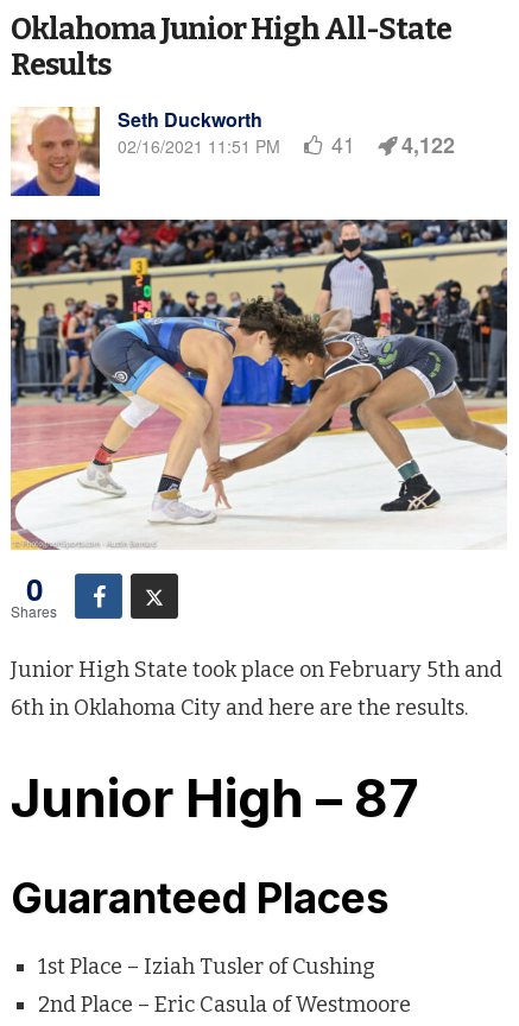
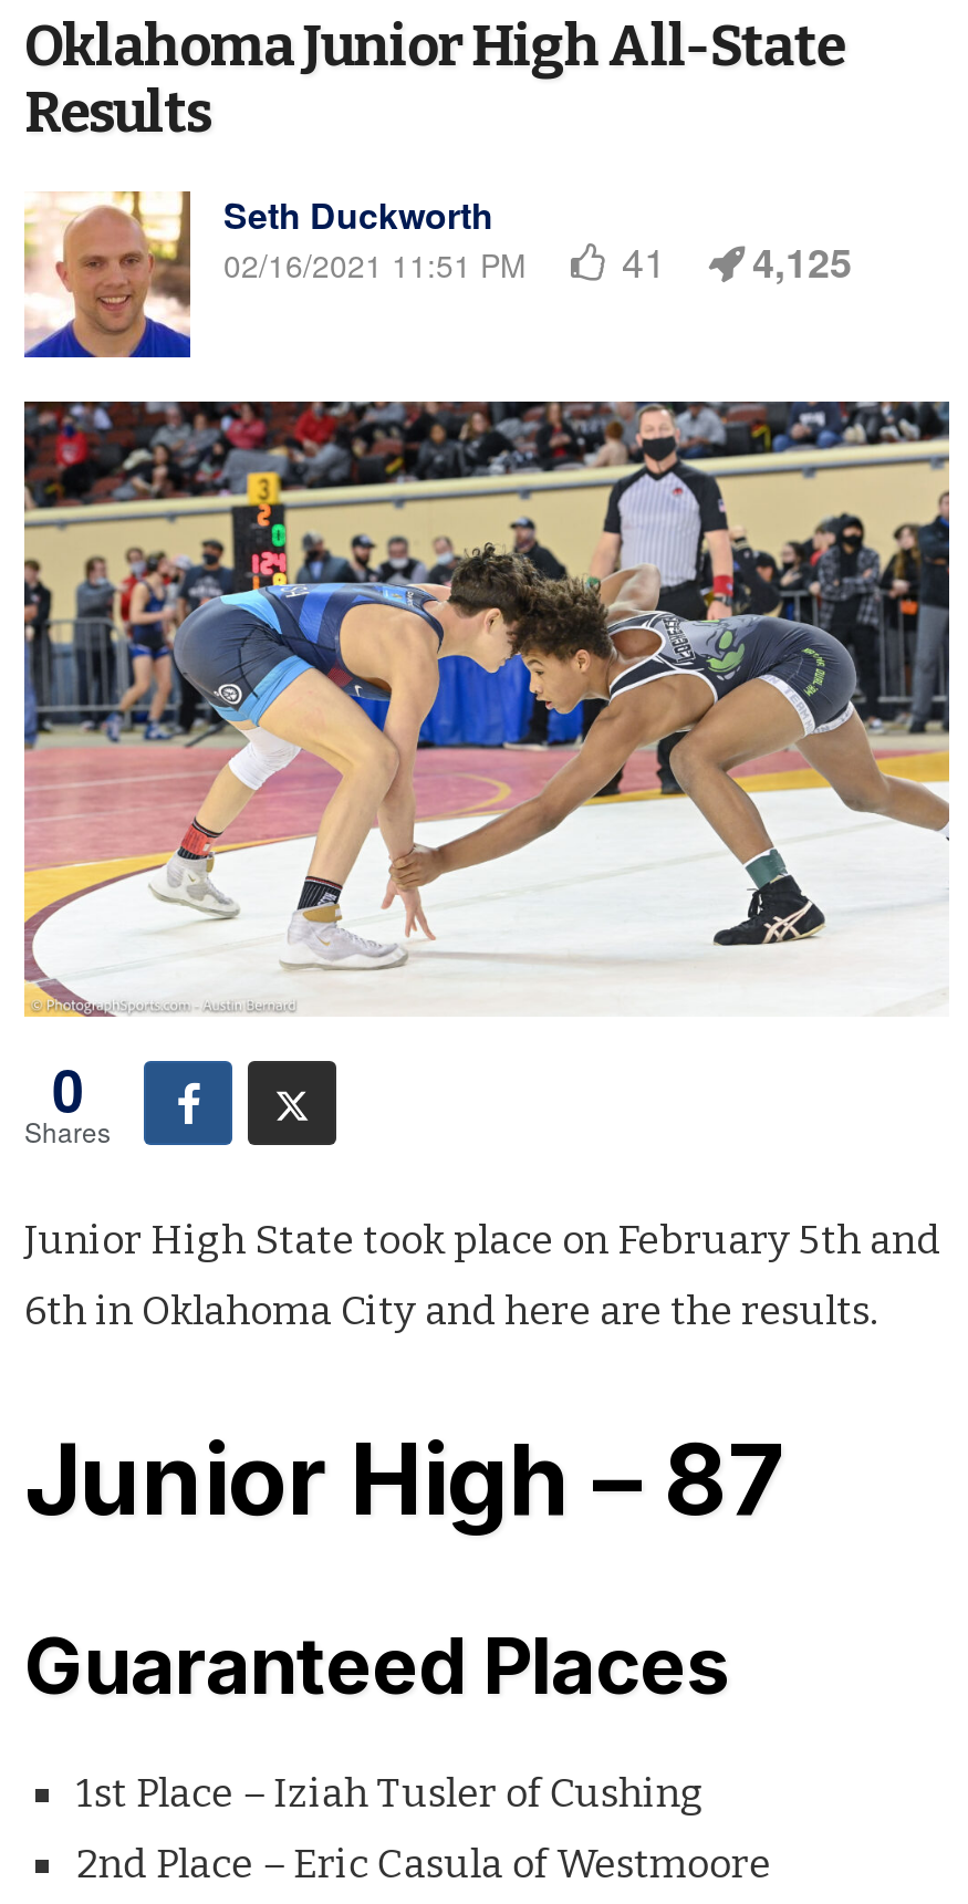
- 41 4,122
+ 41 4,125
